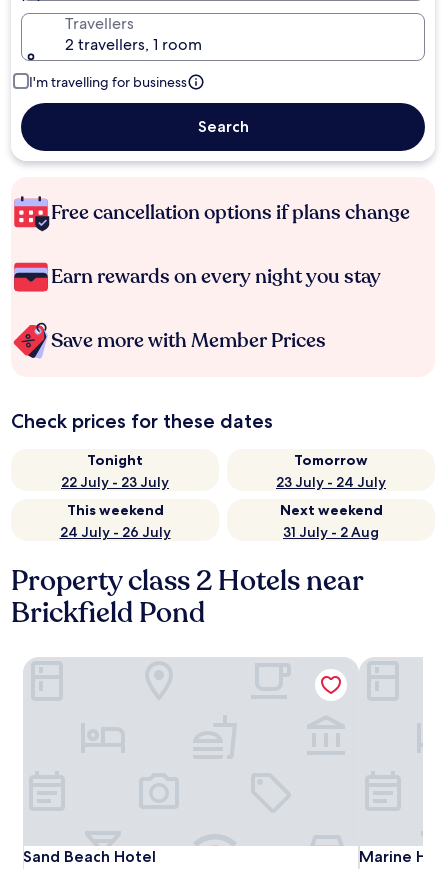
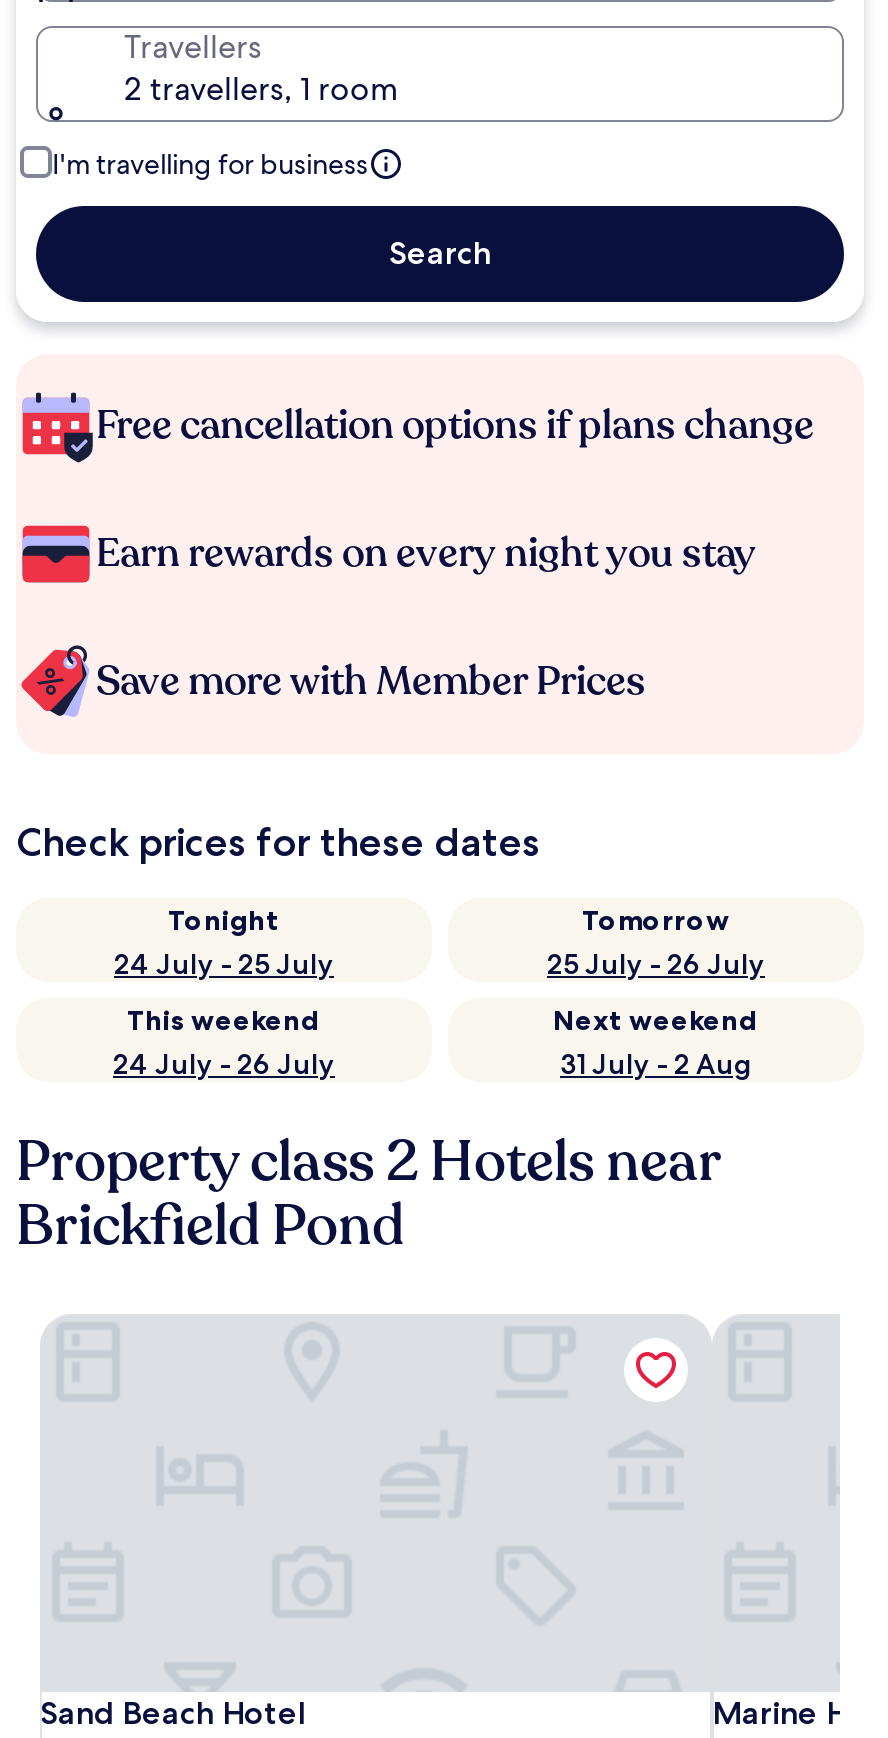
- 22 July - 23 July
+ 24 July - 25 July

- 23 July - 24 July
+ 25 July - 26 July
